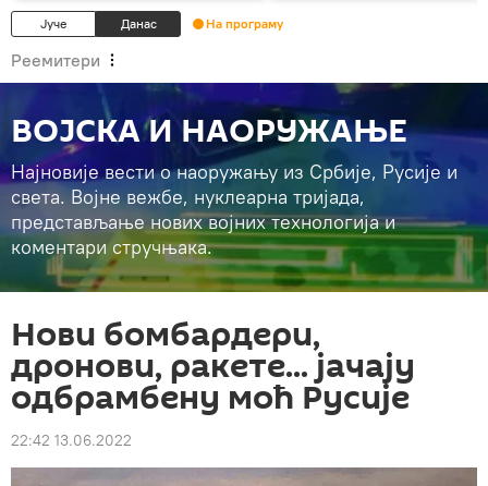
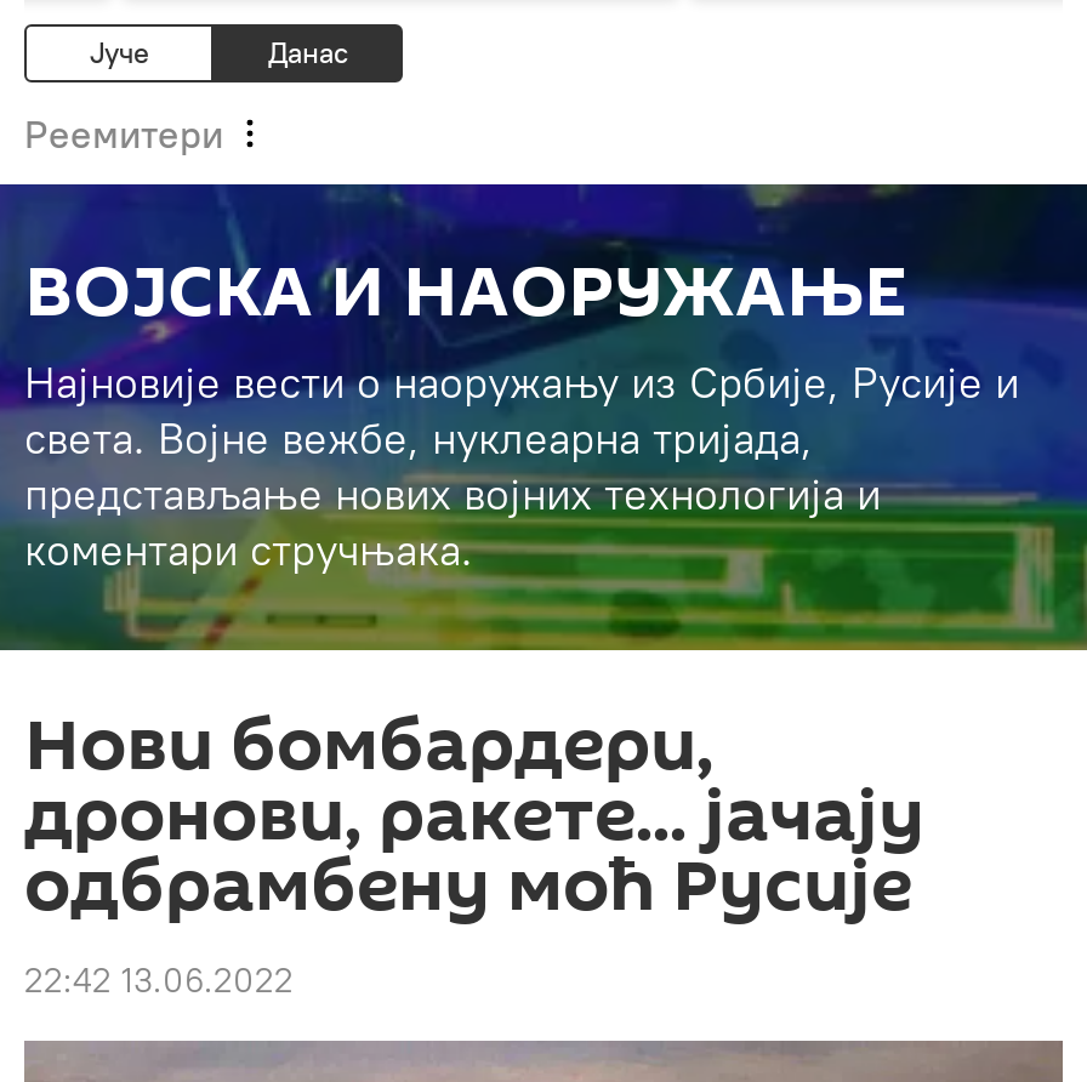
- На програму
